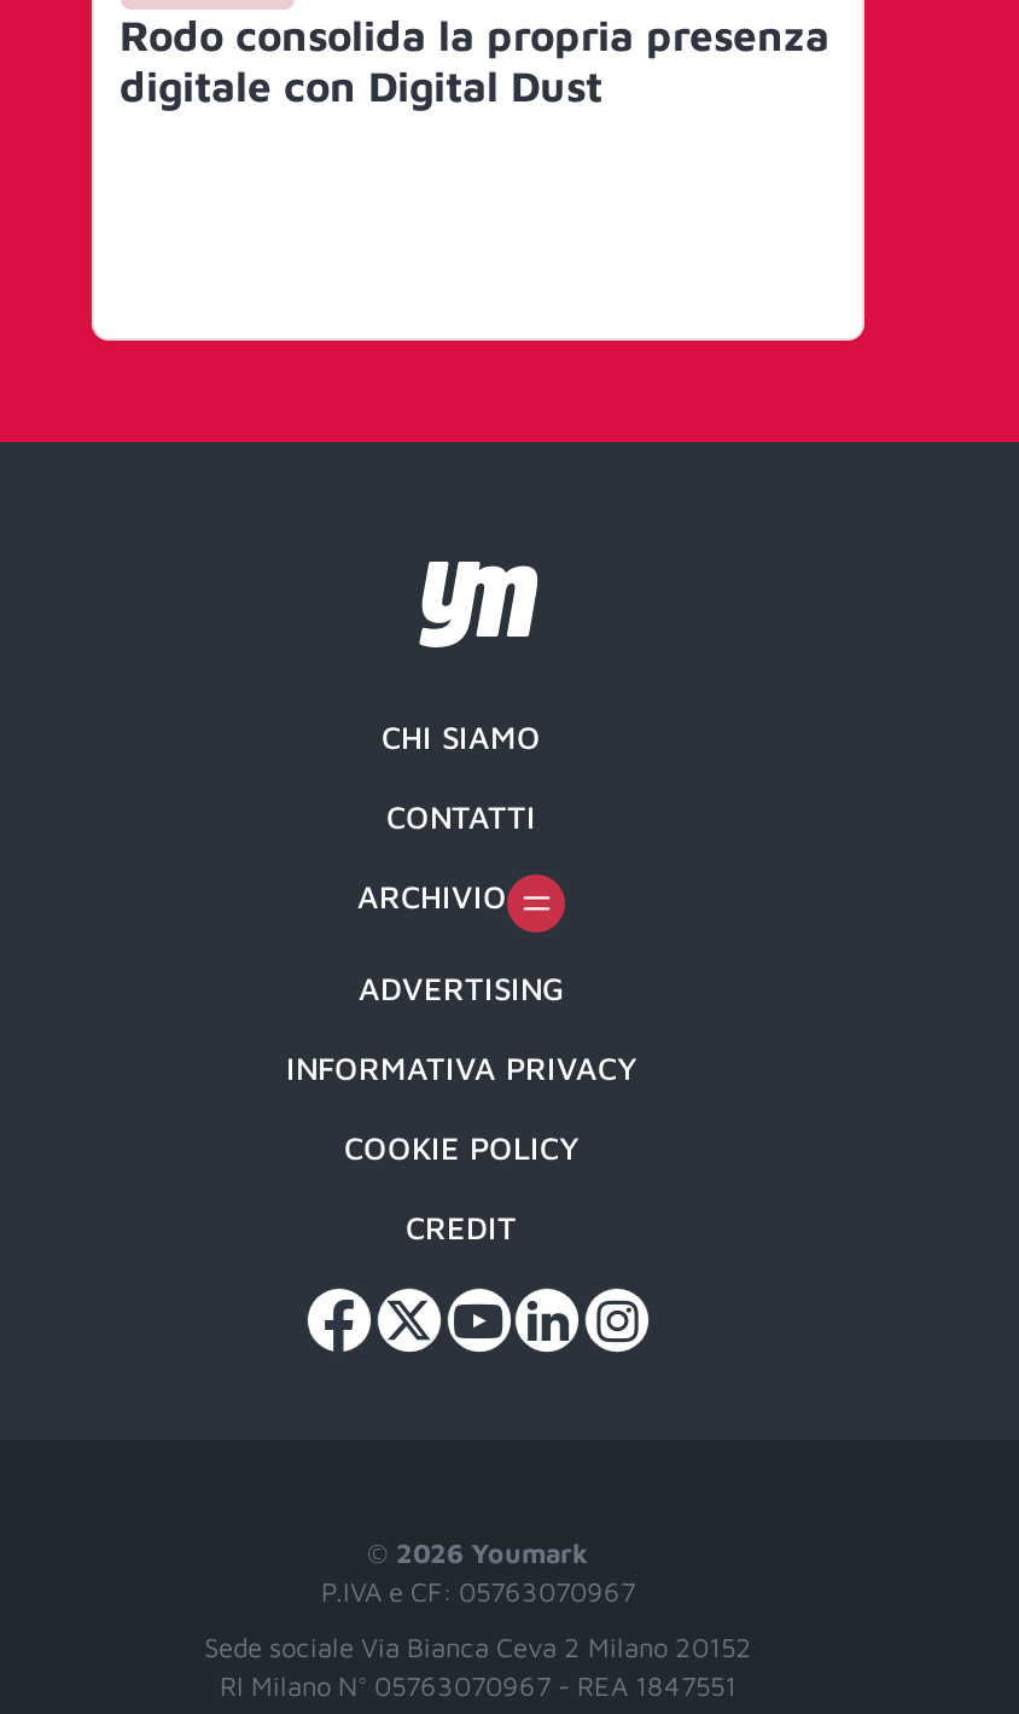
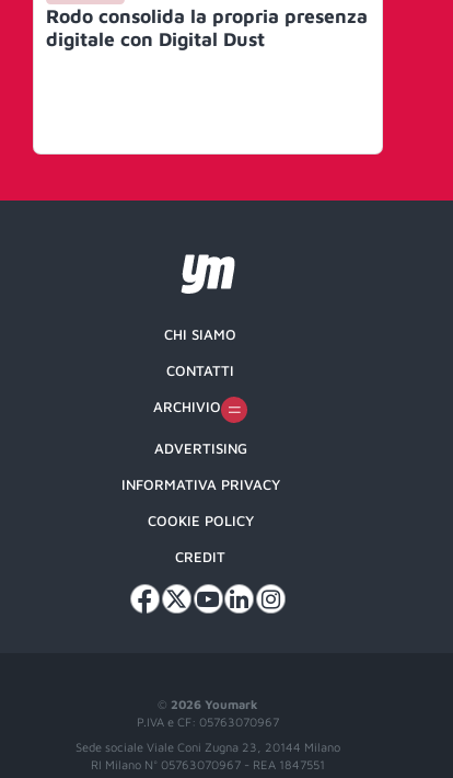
- Sede sociale Via Bianca Ceva 2 Milano 20152
+ Sede sociale Viale Coni Zugna 23, 20144 Milano
